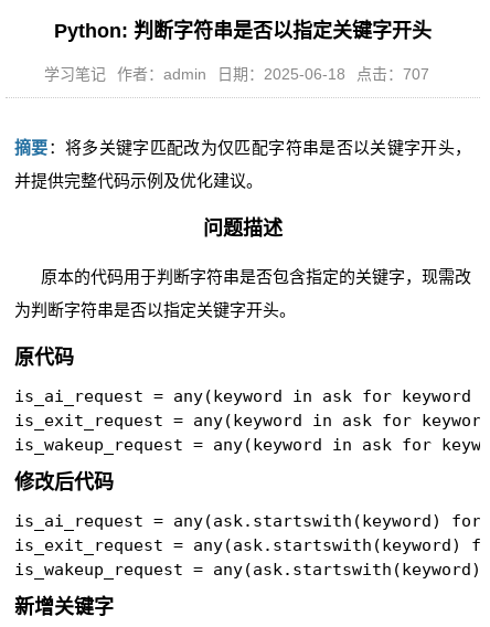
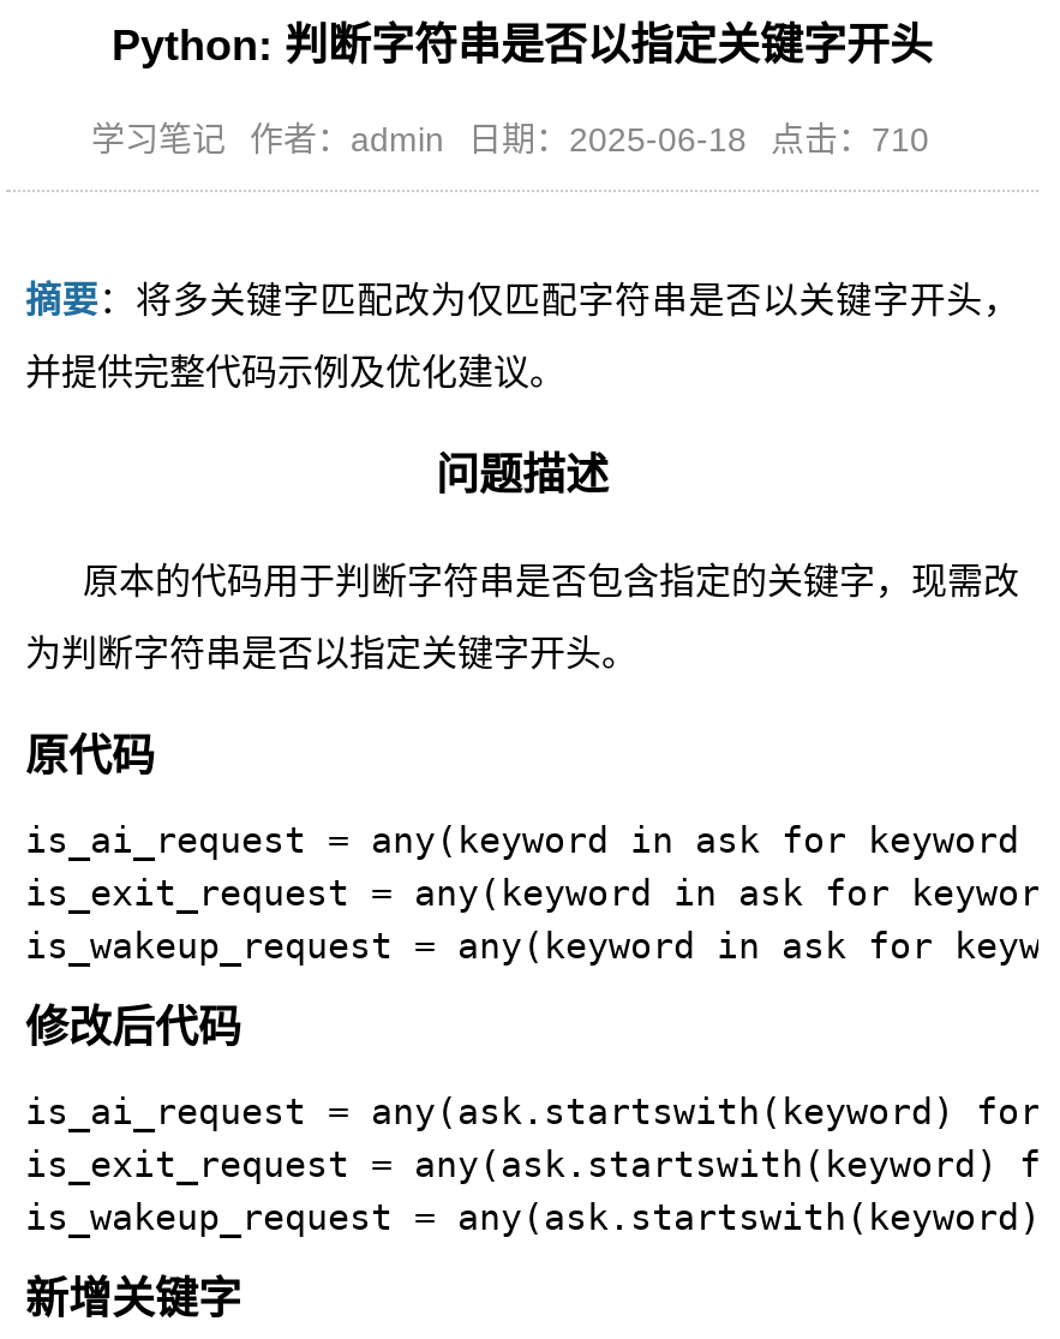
- 学习笔记 作者：admin 日期：2025-06-18 点击：707
+ 学习笔记 作者：admin 日期：2025-06-18 点击：710
